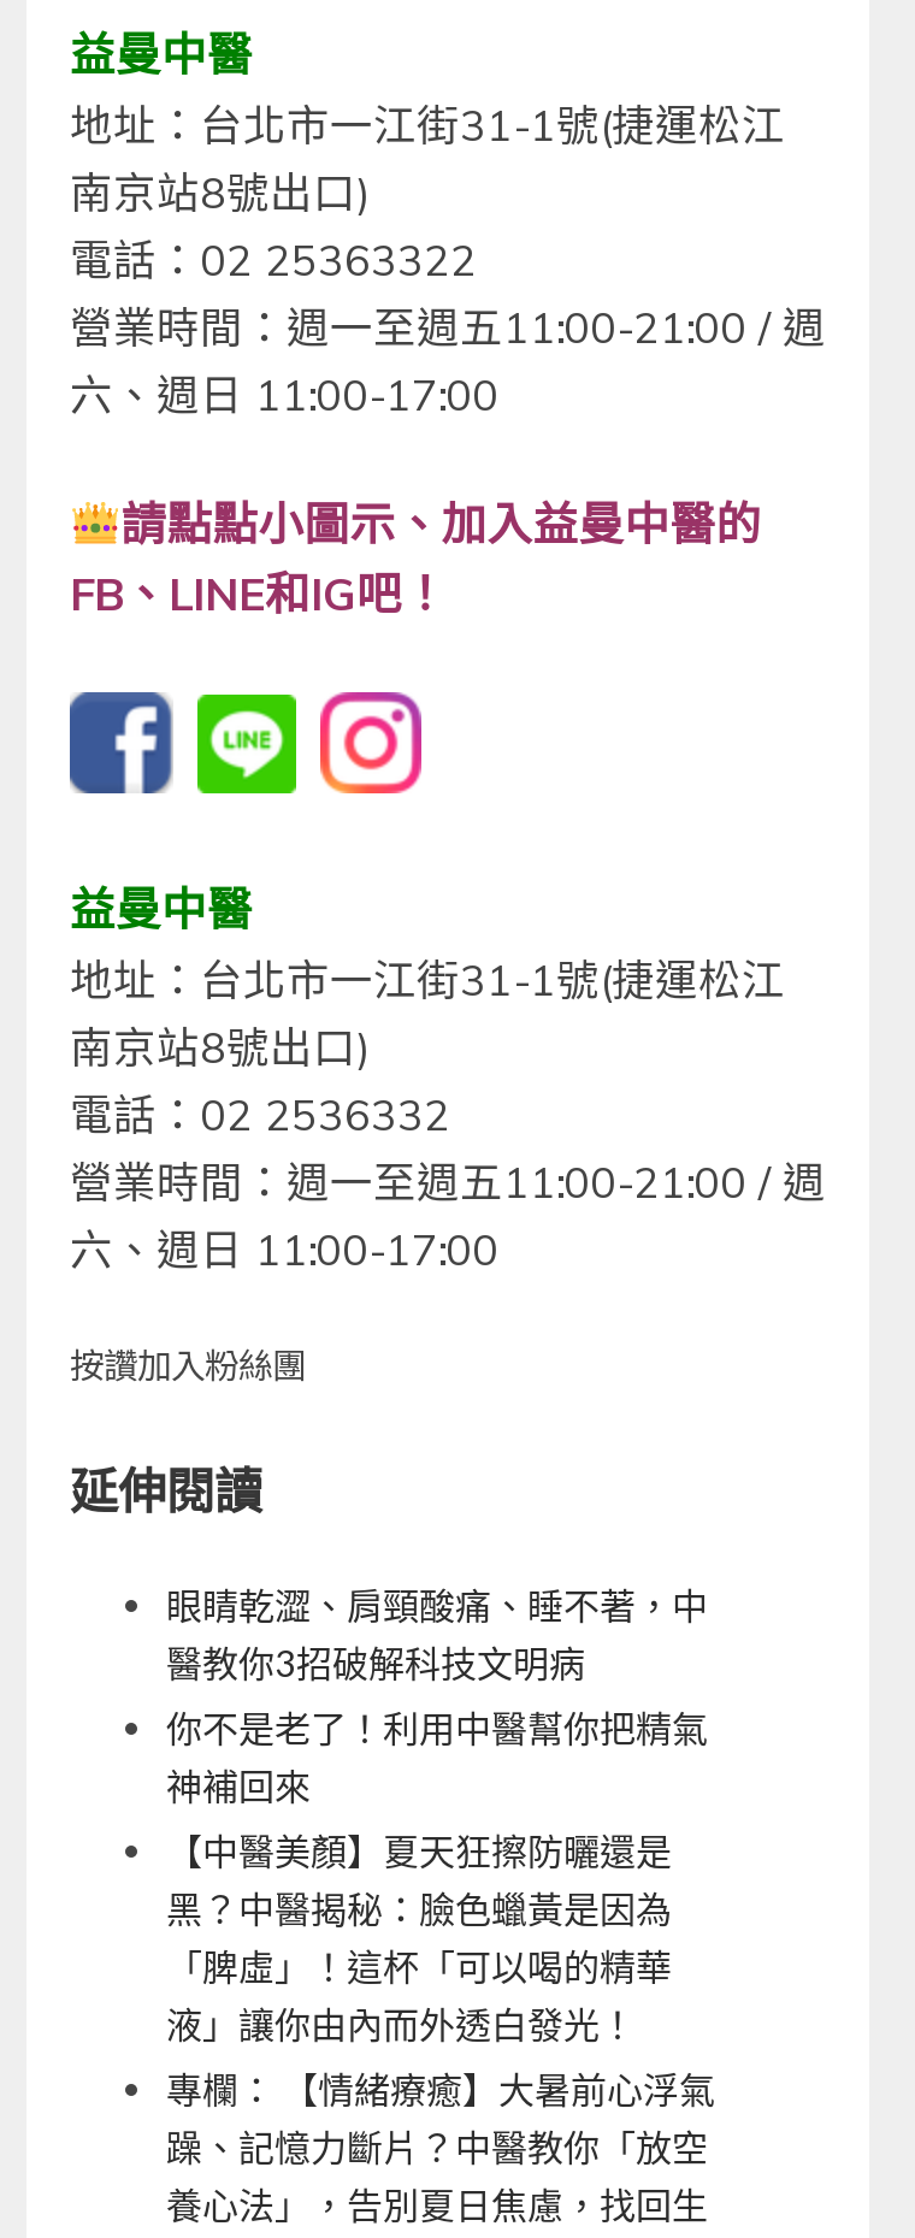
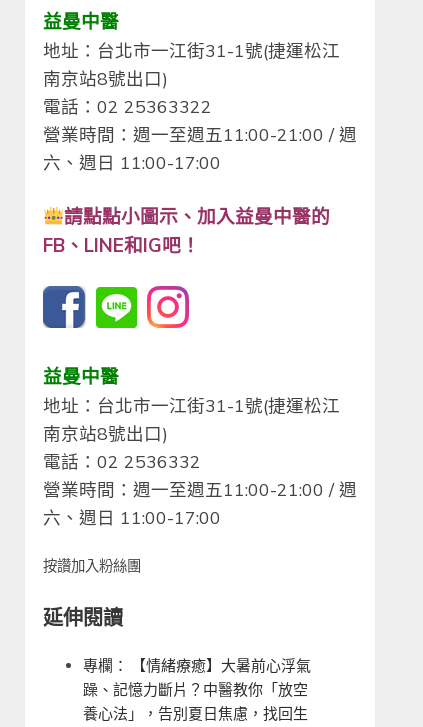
- 眼睛乾澀、肩頸酸痛、睡不著，中
- 醫教你3招破解科技文明病
- 你不是老了！利用中醫幫你把精氣
- 神補回來
- 【中醫美顏】夏天狂擦防曬還是
- 黑？中醫揭秘：臉色蠟黃是因為
- 「脾虛」！這杯「可以喝的精華
- 液」讓你由內而外透白發光！
